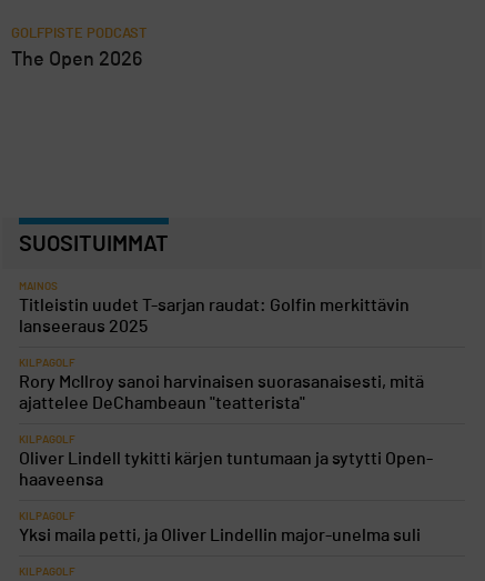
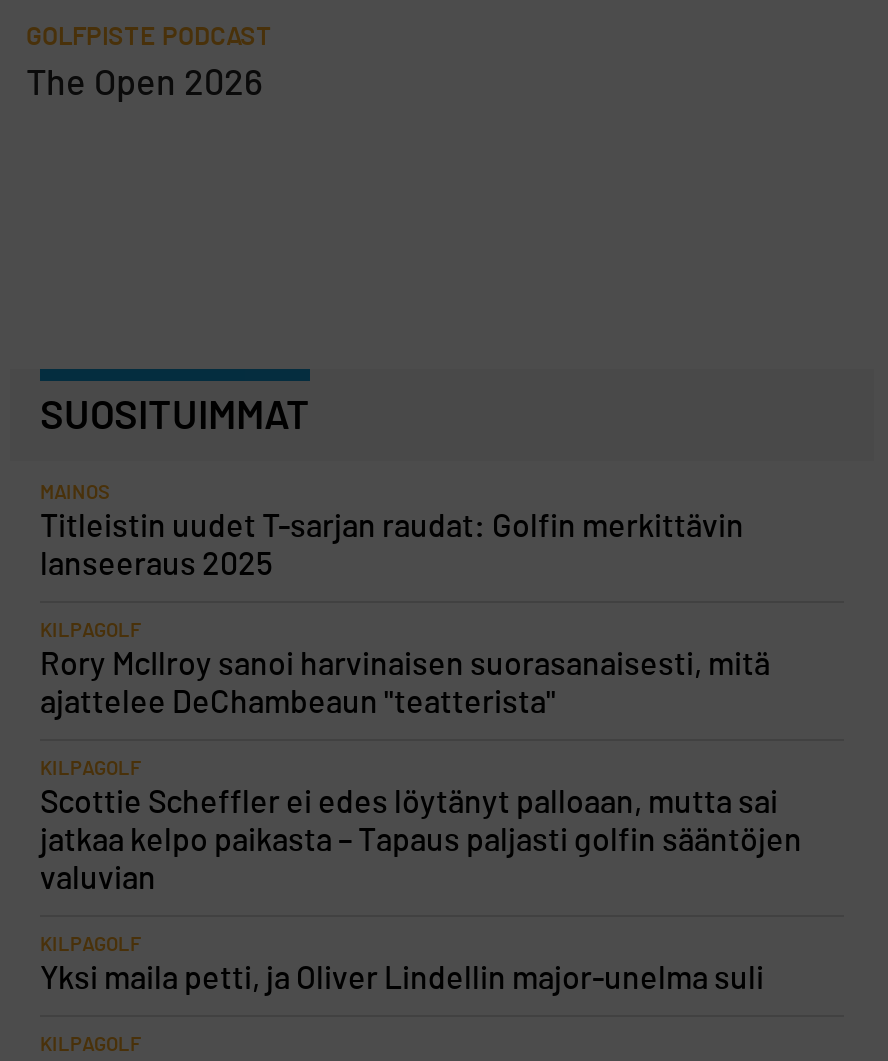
- Oliver Lindell tykitti kärjen tuntumaan ja sytytti Open-
- haaveensa
+ Scottie Scheffler ei edes löytänyt palloaan, mutta sai
+ jatkaa kelpo paikasta – Tapaus paljasti golfin sääntöjen
+ valuvian
